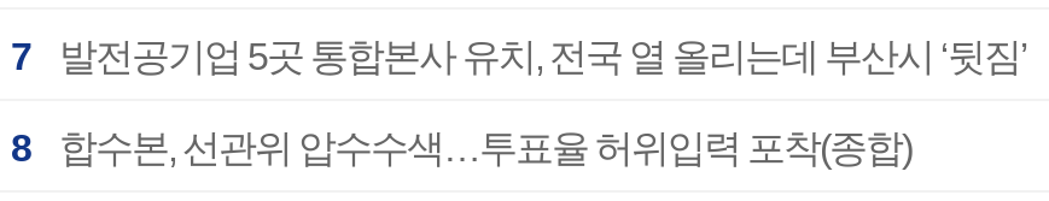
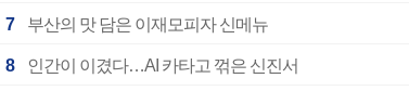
- 발전공기업 5곳 통합본사 유치, 전국 열 올리는데 부산시 ‘뒷짐’
+ 부산의 맛 담은 이재모피자 신메뉴

- 합수본, 선관위 압수수색…투표율 허위입력 포착(종합)
+ 인간이 이겼다…AI 카타고 꺾은 신진서
